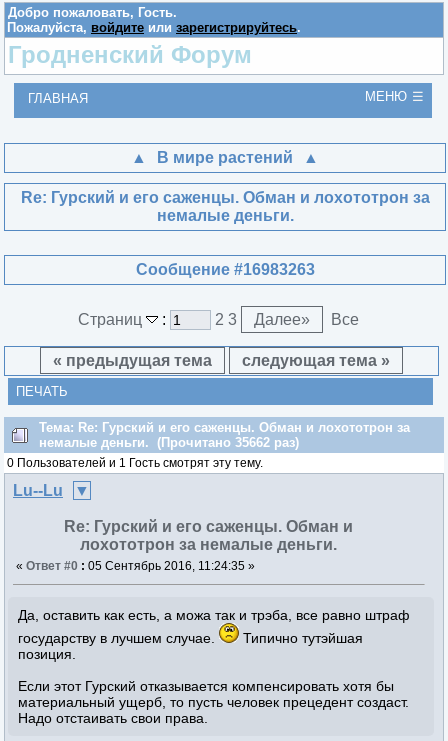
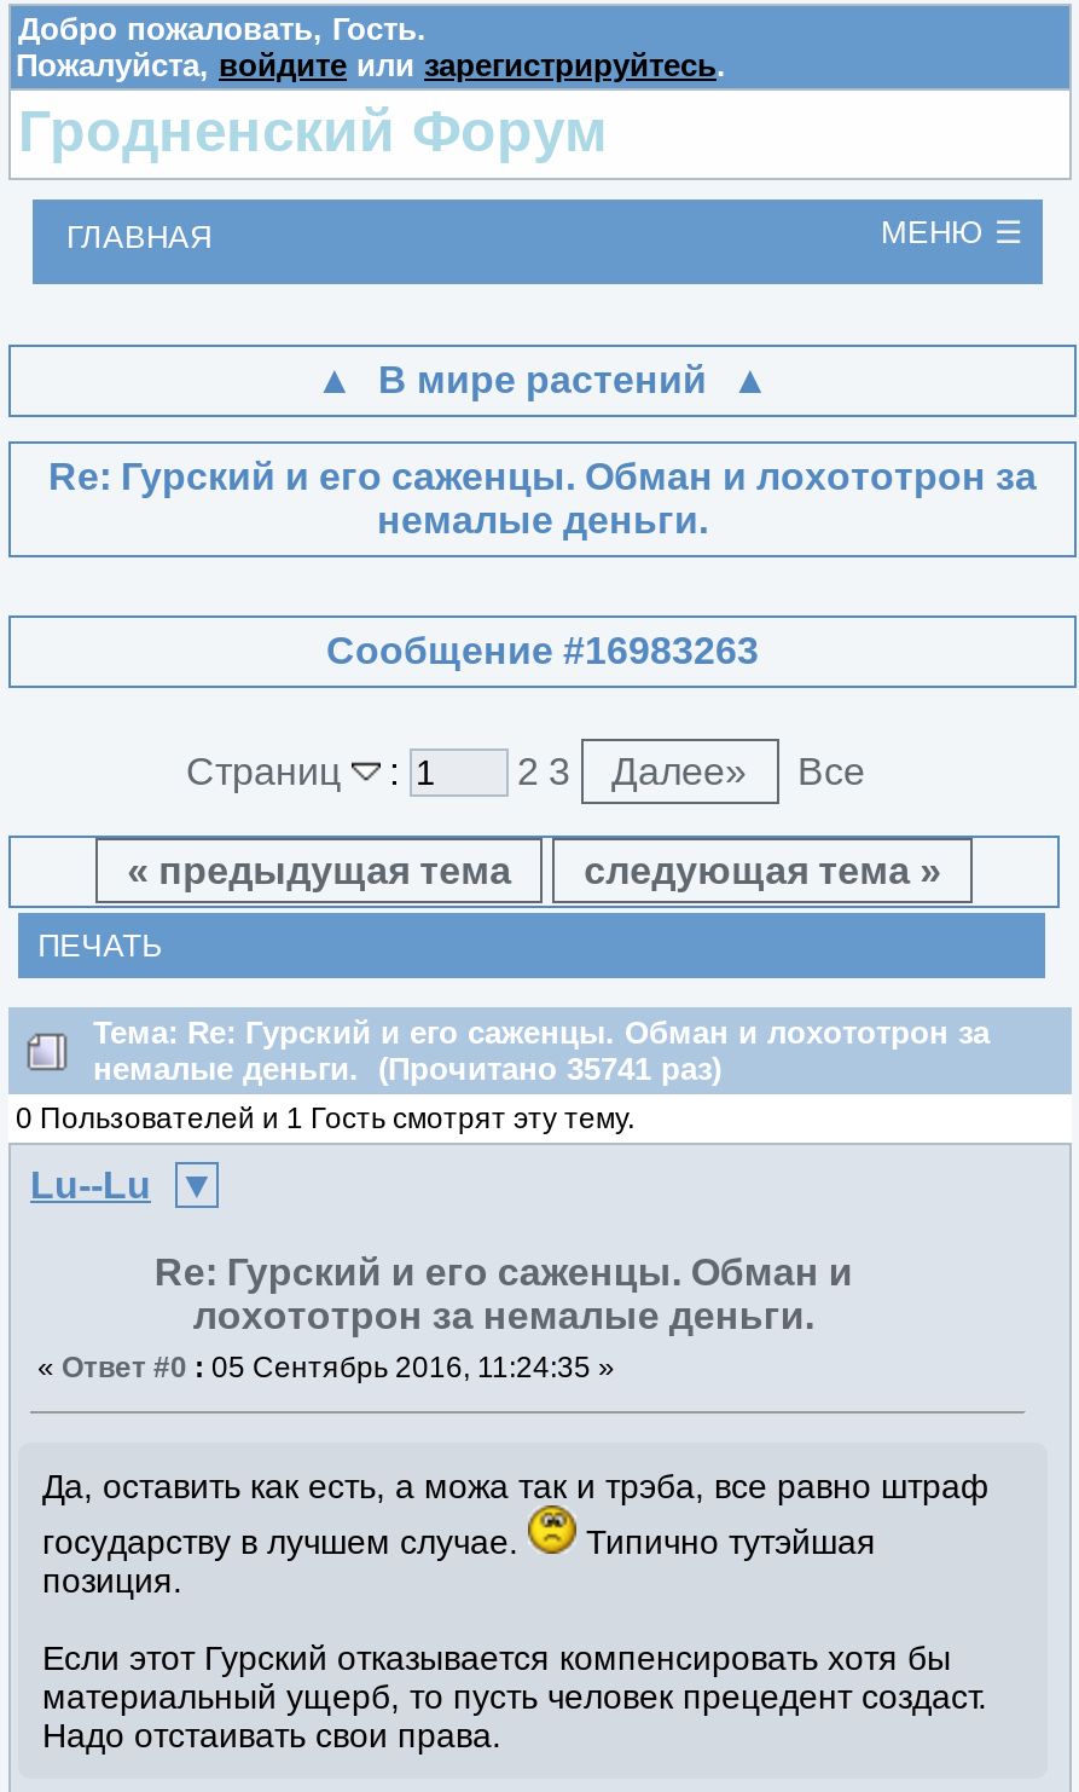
- немалые деньги. (Прочитано 35662 раз)
+ немалые деньги. (Прочитано 35741 раз)
